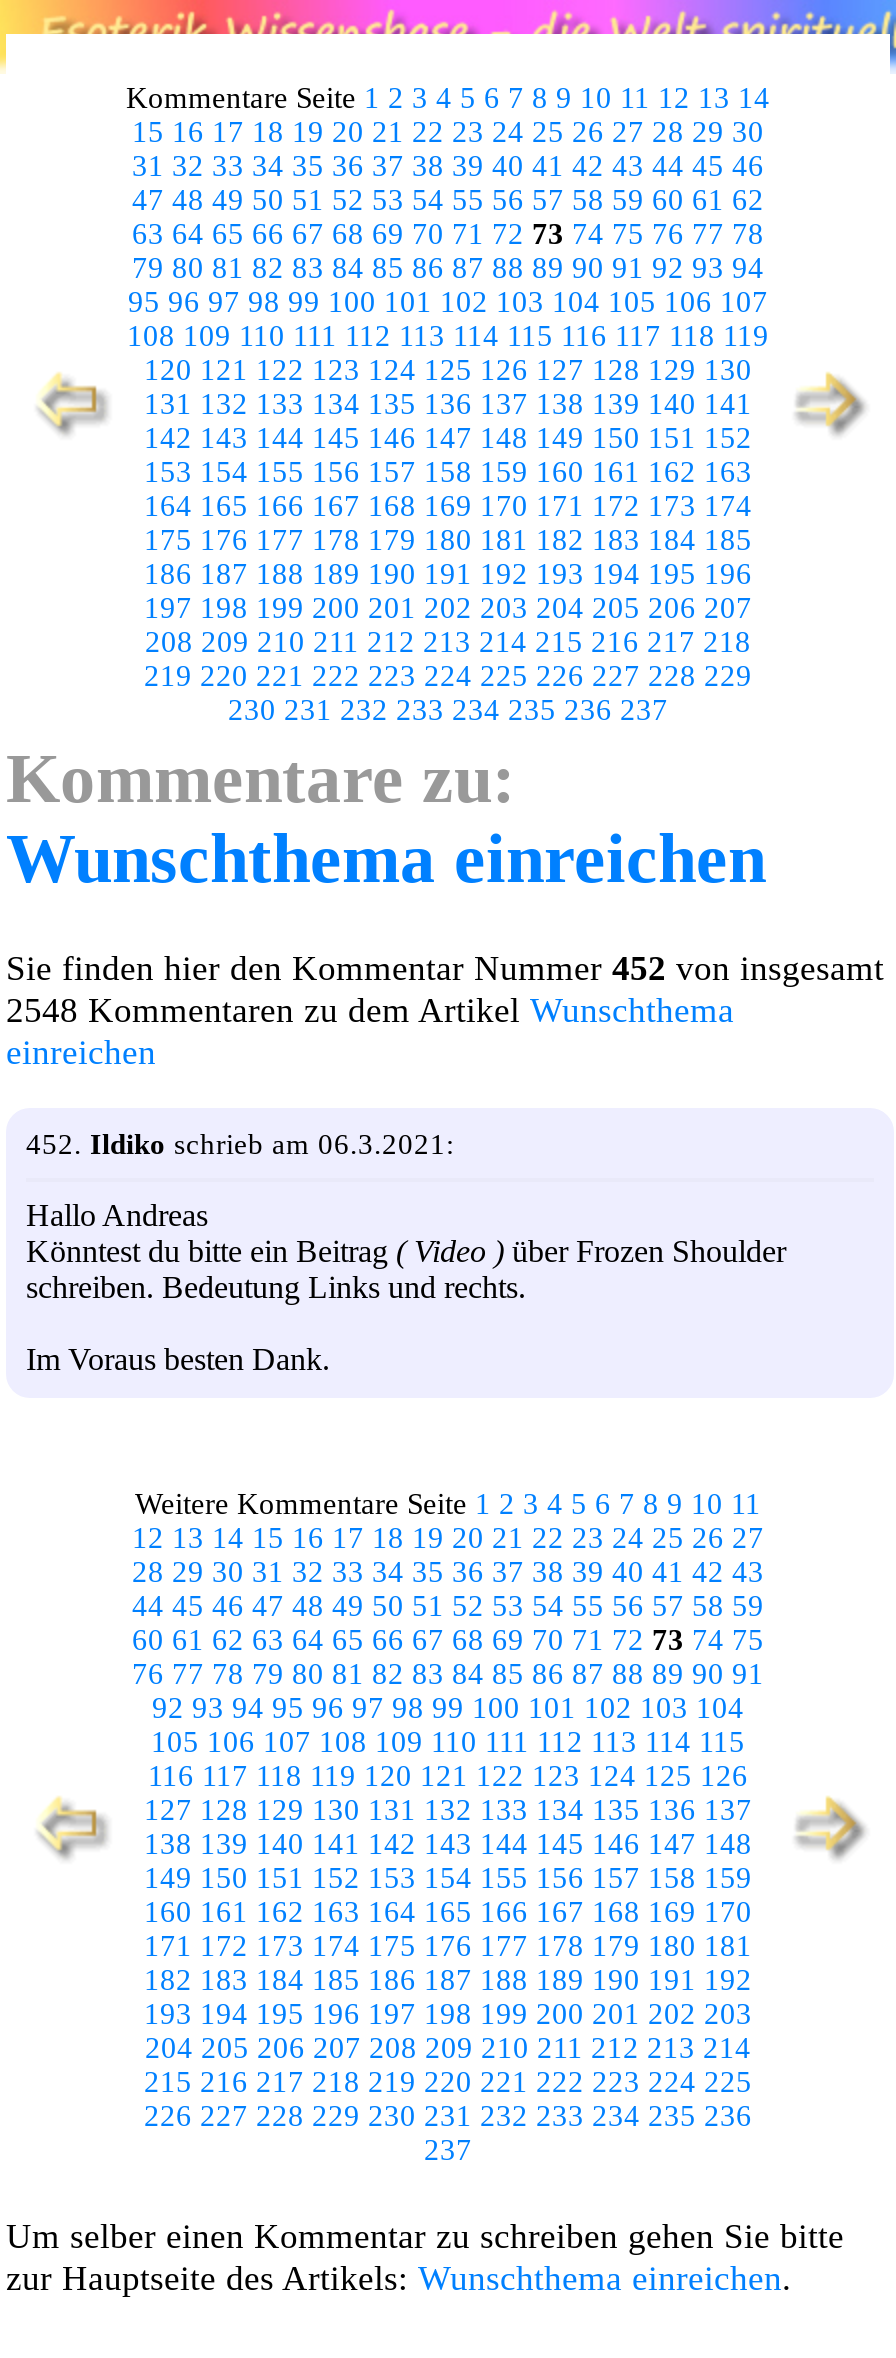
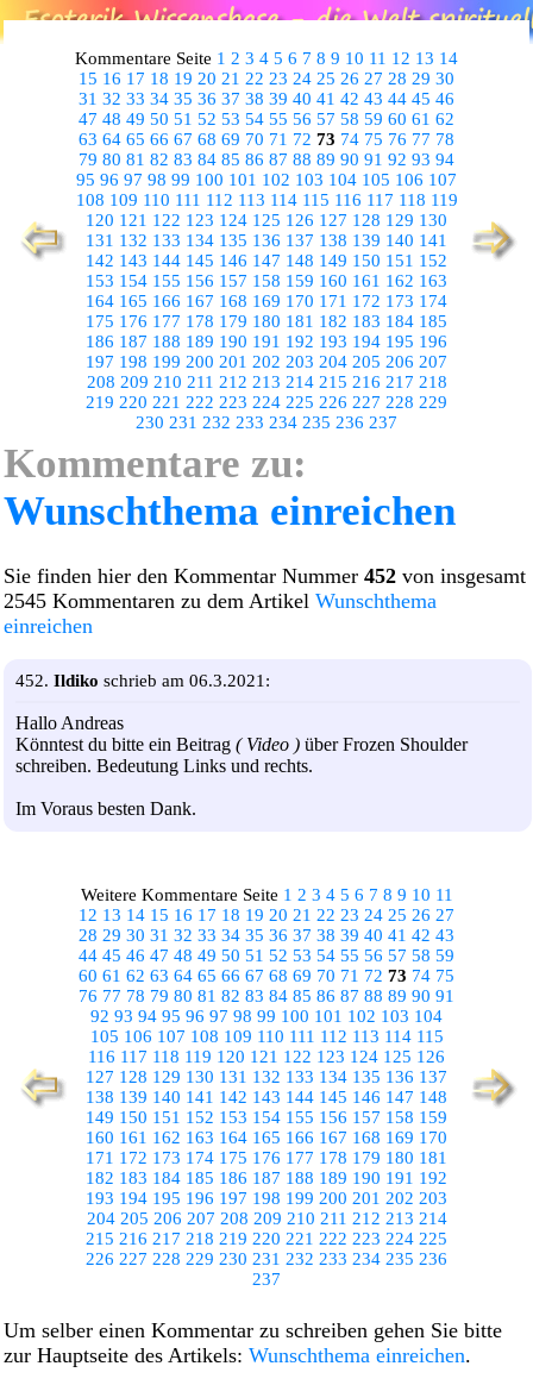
- 2548 Kommentaren zu dem Artikel Wunschthema
+ 2545 Kommentaren zu dem Artikel Wunschthema
